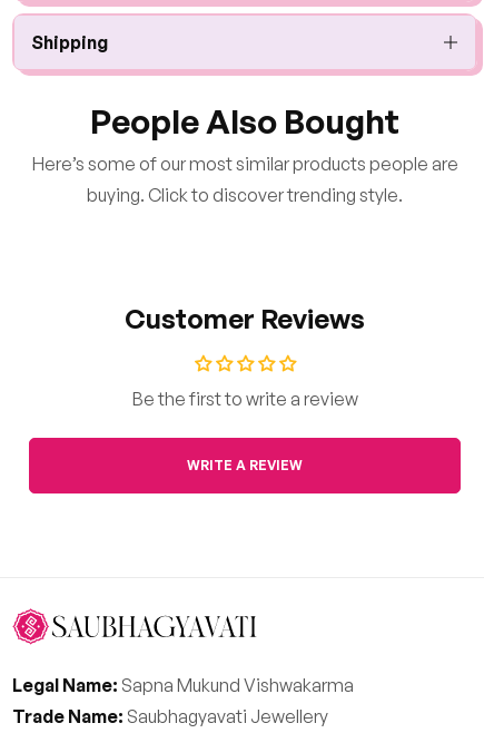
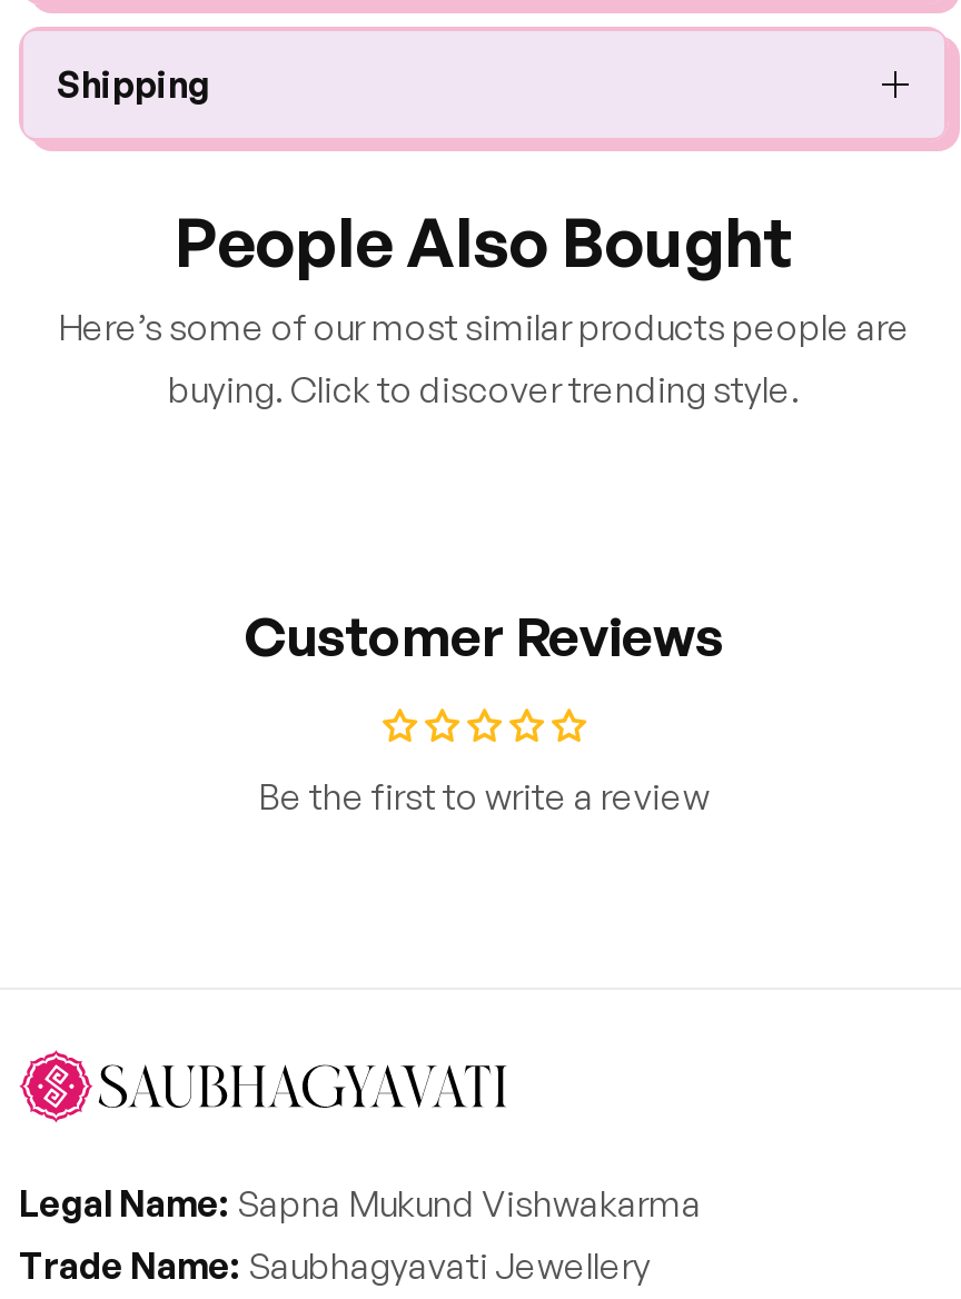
- WRITE A REVIEW
